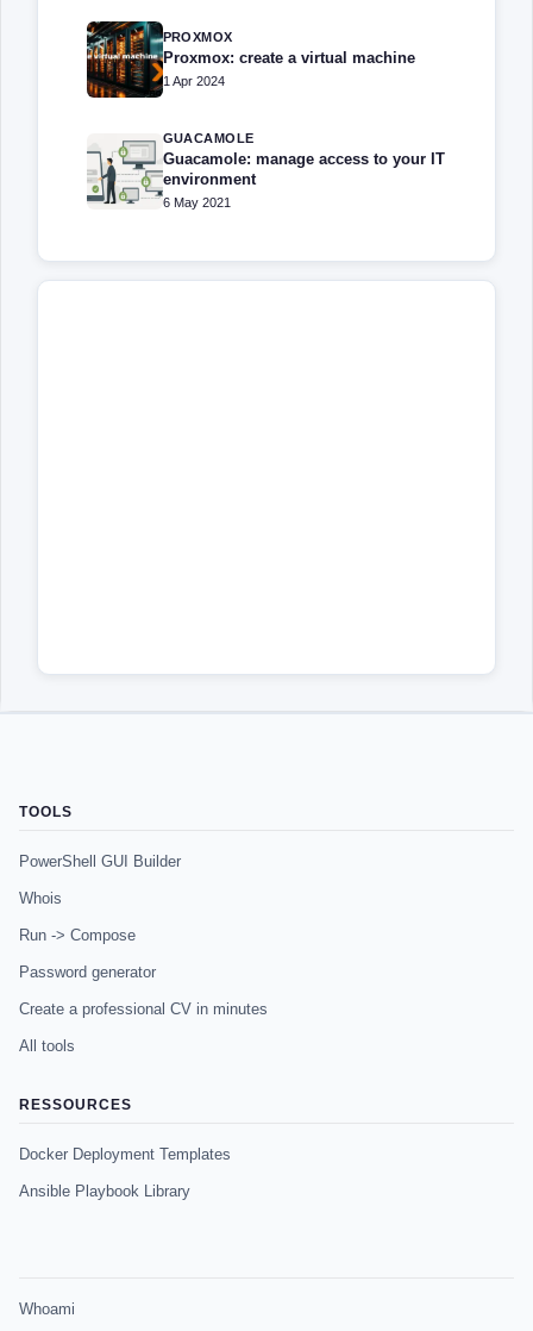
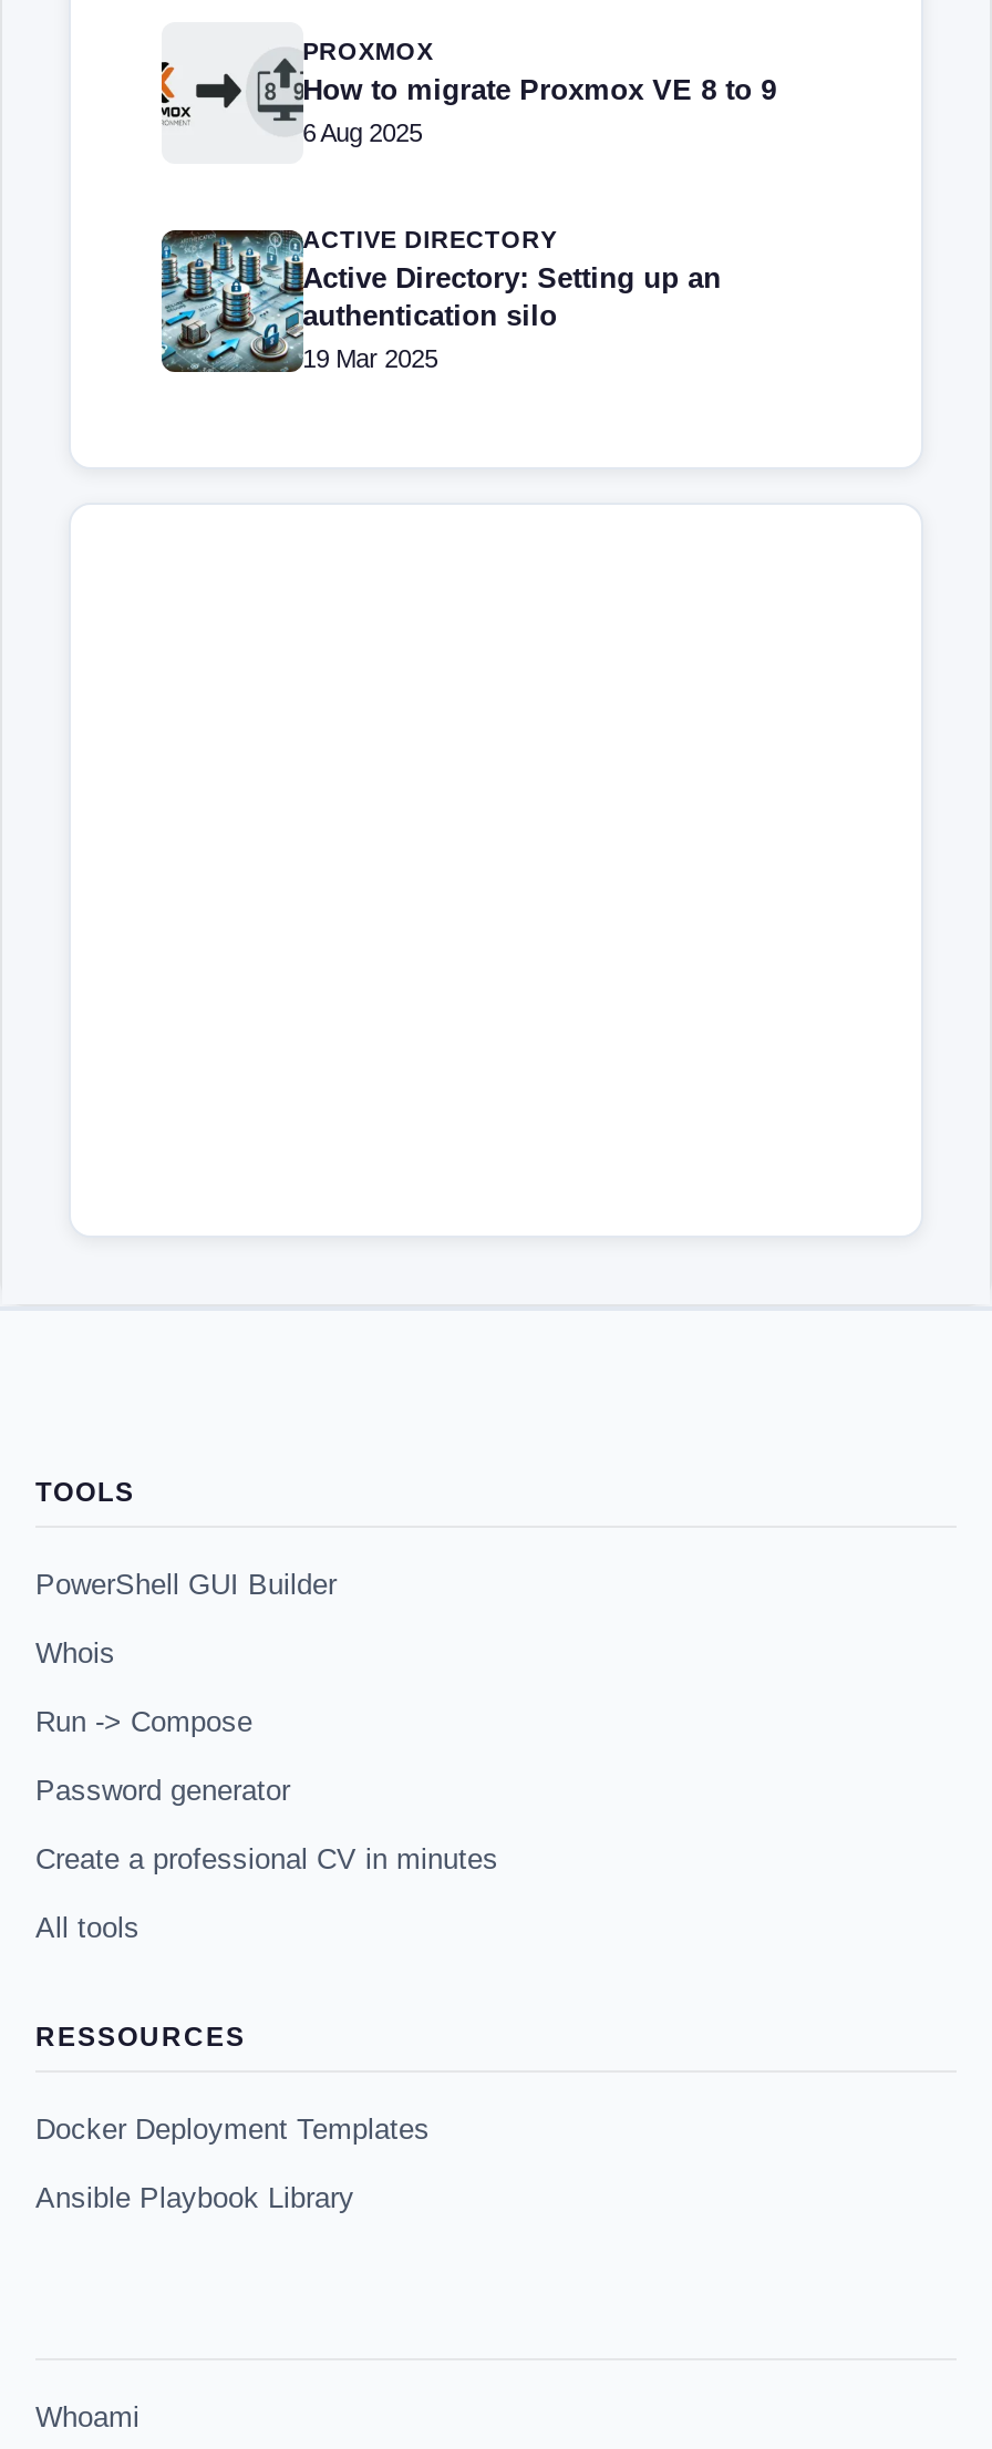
- [image]
- Proxmox: create a virtual machine
- 1 Apr 2024
+ [image]
+ How to migrate Proxmox VE 8 to 9
+ 6 Aug 2025

- [image]
- GUACAMOLE
- Guacamole: manage access to your IT
- environment
- 6 May 2021
+ [image]
+ ACTIVE DIRECTORY
+ Active Directory: Setting up an
+ authentication silo
+ 19 Mar 2025
